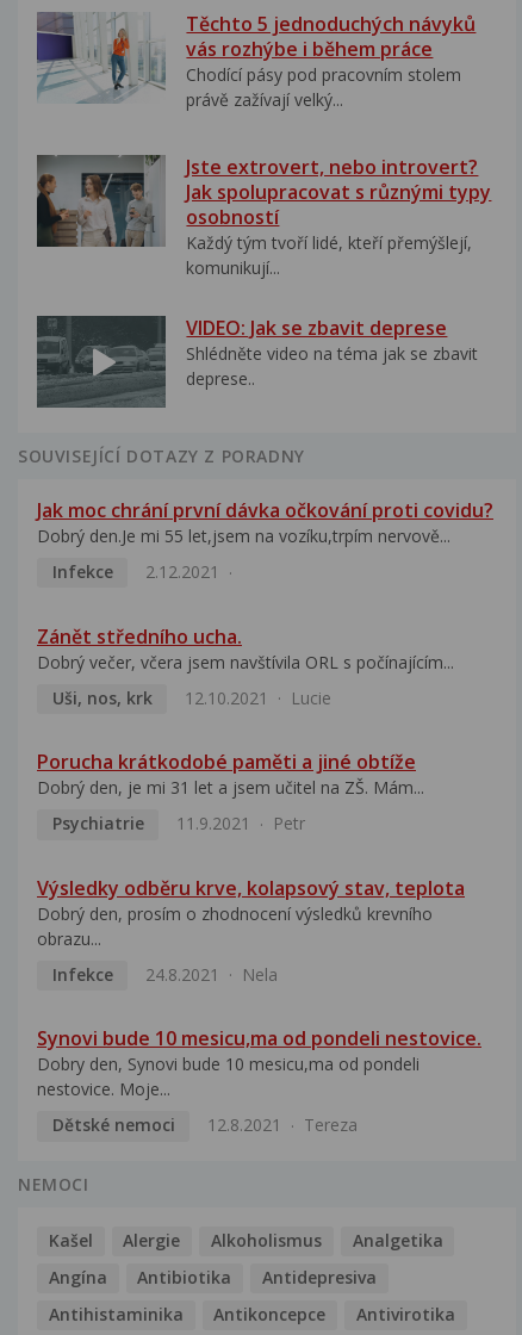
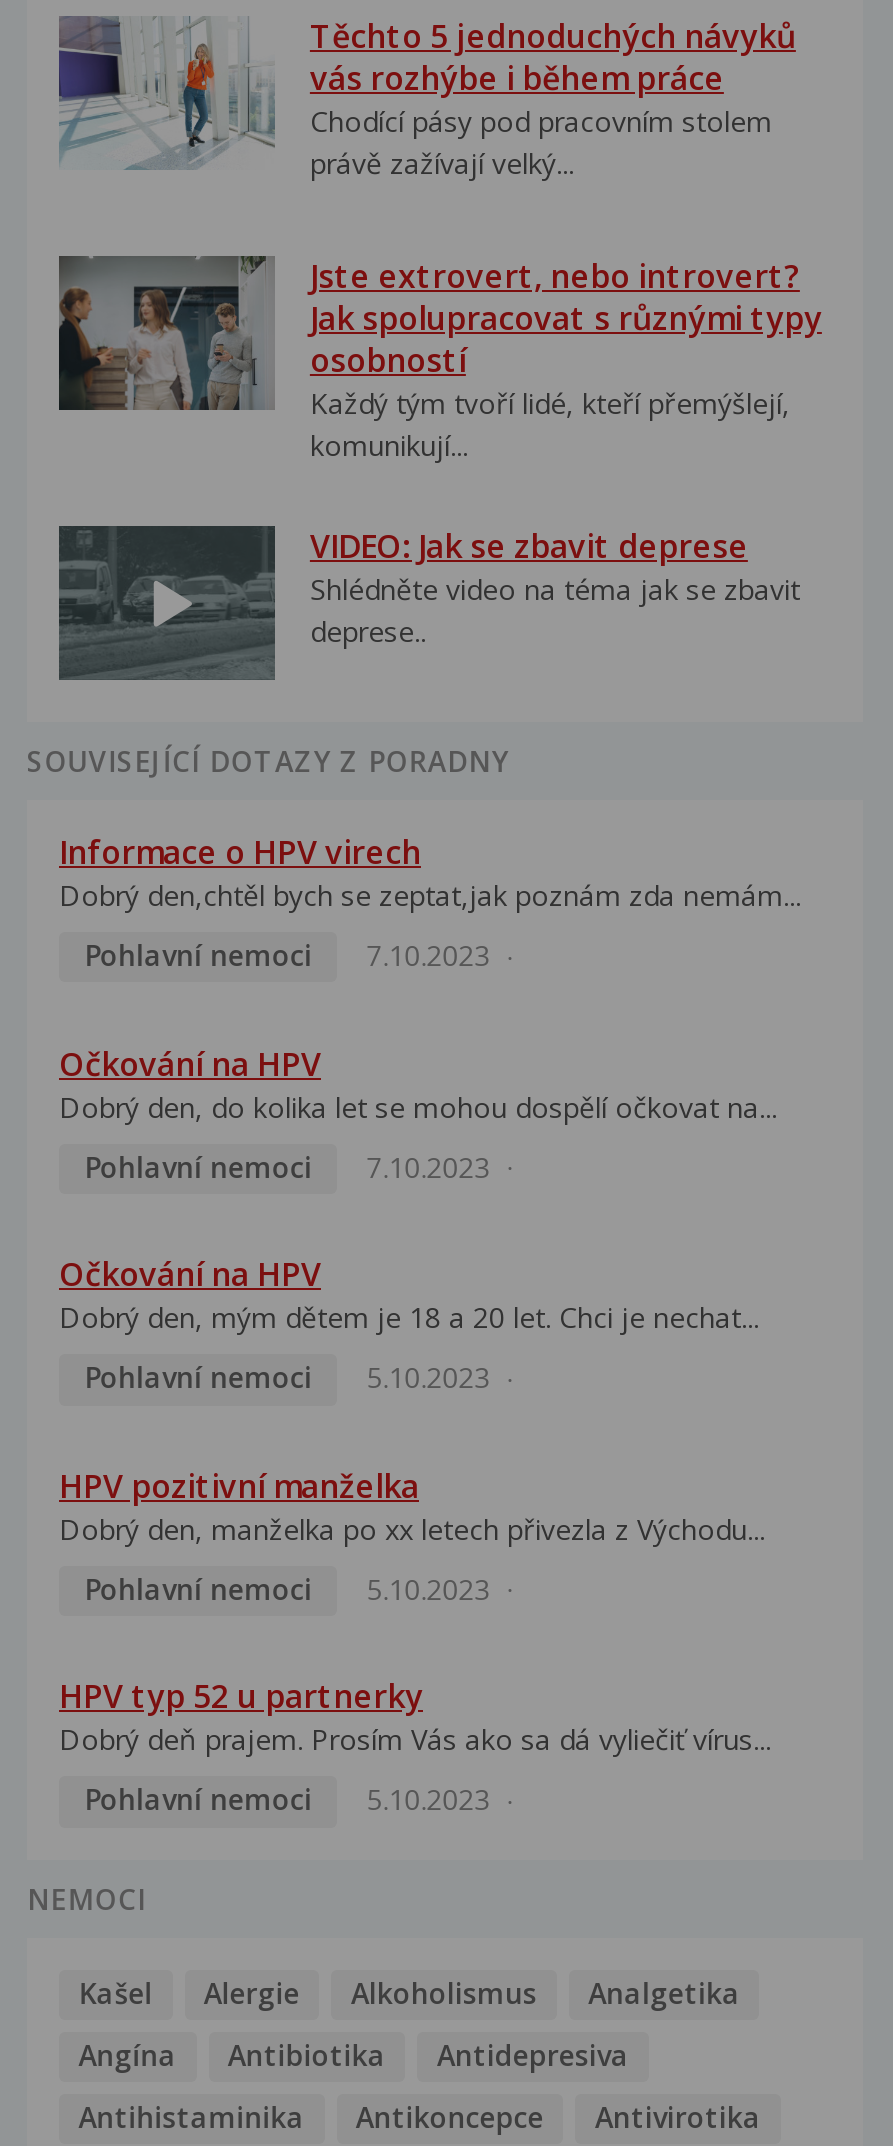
- Jak moc chrání první dávka očkování proti covidu?
- Dobrý den.Je mi 55 let,jsem na vozíku,trpím nervově...
+ Informace o HPV virech
+ Dobrý den,chtěl bych se zeptat,jak poznám zda nemám...

- Infekce
- 2.12.2021
+ Pohlavní nemoci
+ 7.10.2023

- Zánět středního ucha.
- Dobrý večer, včera jsem navštívila ORL s počínajícím...
+ Očkování na HPV
+ Dobrý den, do kolika let se mohou dospělí očkovat na...

- Uši, nos, krk
- 12.10.2021
- Lucie
+ Pohlavní nemoci
+ 7.10.2023

- Porucha krátkodobé paměti a jiné obtíže
- Dobrý den, je mi 31 let a jsem učitel na ZŠ. Mám...
+ Očkování na HPV
+ Dobrý den, mým dětem je 18 a 20 let. Chci je nechat...

- Psychiatrie
- 11.9.2021
- Petr
+ Pohlavní nemoci
+ 5.10.2023

- Výsledky odběru krve, kolapsový stav, teplota
- Dobrý den, prosím o zhodnocení výsledků krevního
- obrazu...
+ HPV pozitivní manželka
+ Dobrý den, manželka po xx letech přivezla z Východu...

- Infekce
- 24.8.2021
- Nela
+ Pohlavní nemoci
+ 5.10.2023

- Synovi bude 10 mesicu,ma od pondeli nestovice.
- Dobry den, Synovi bude 10 mesicu,ma od pondeli
- nestovice. Moje...
+ HPV typ 52 u partnerky
+ Dobrý deň prajem. Prosím Vás ako sa dá vyliečiť vírus...

- Dětské nemoci
- 12.8.2021
- Tereza
+ Pohlavní nemoci
+ 5.10.2023
